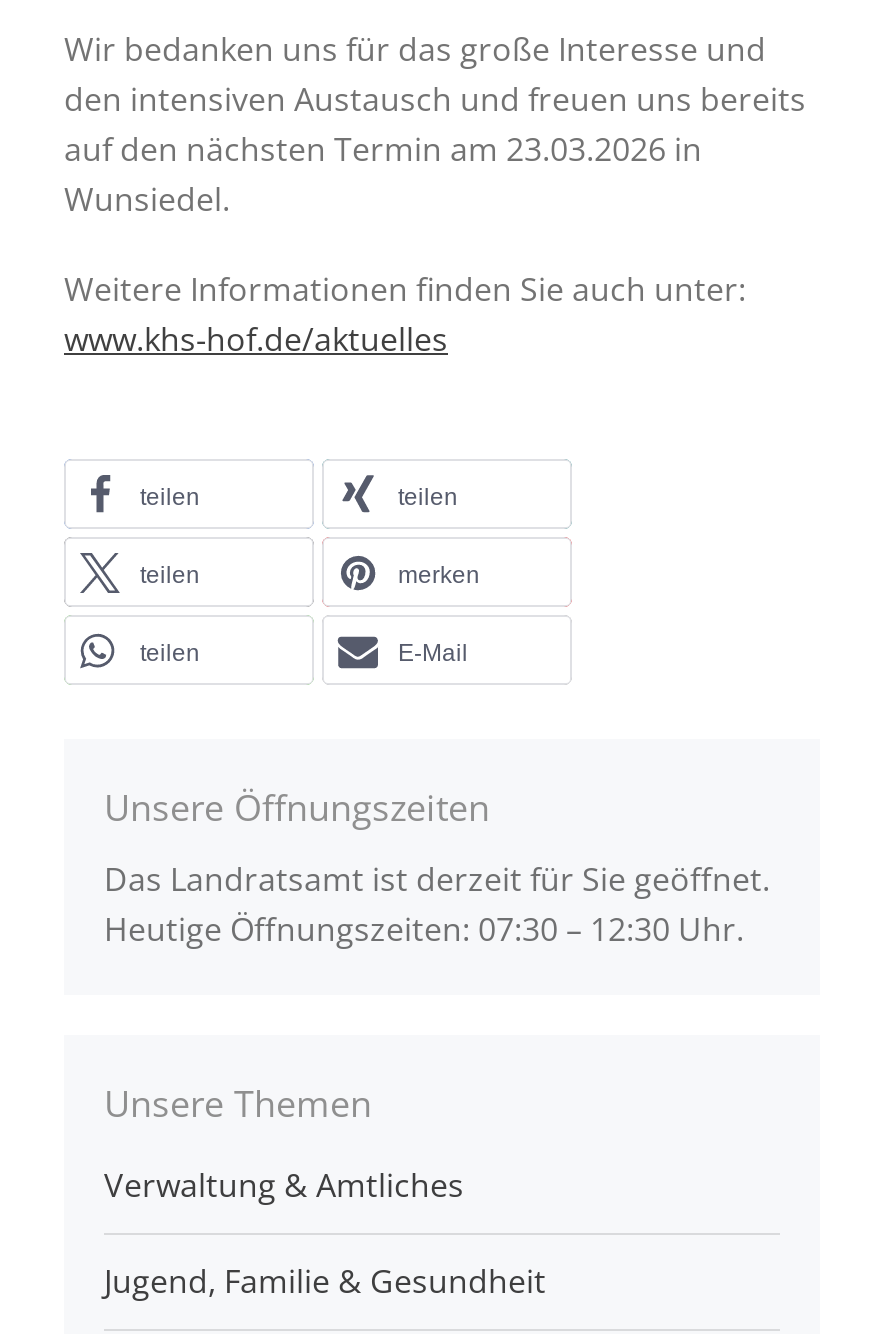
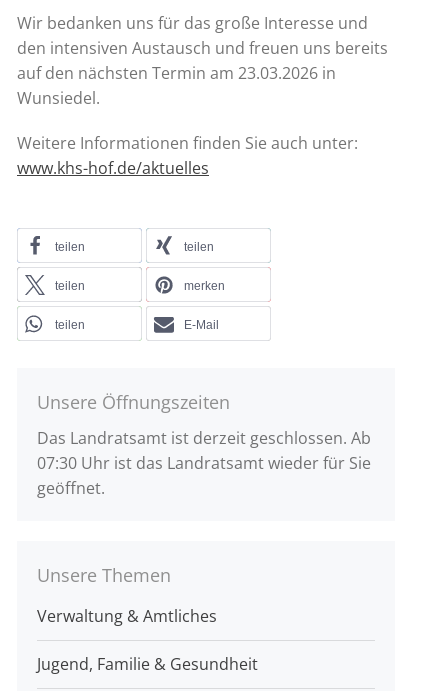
- Das Landratsamt ist derzeit für Sie geöffnet.
- Heutige Öffnungszeiten: 07:30 – 12:30 Uhr.
+ Das Landratsamt ist derzeit geschlossen. Ab
+ 07:30 Uhr ist das Landratsamt wieder für Sie
+ geöffnet.
